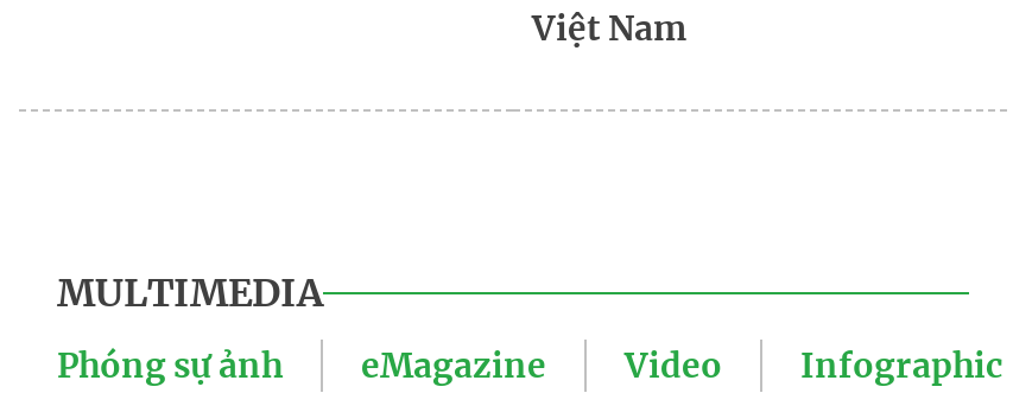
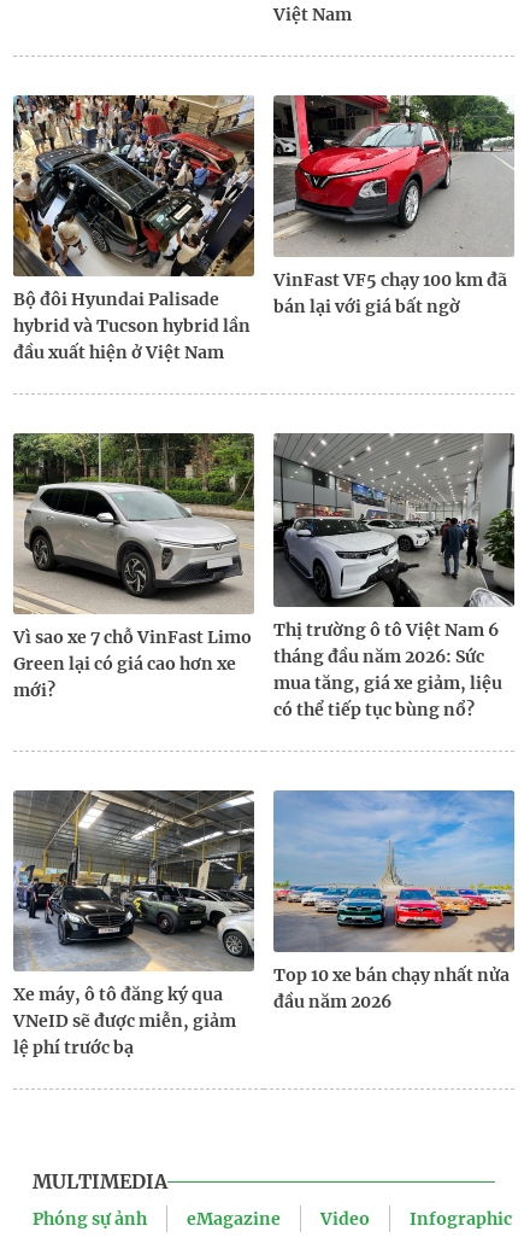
+ [image]
+ Bộ đôi Hyundai Palisade
+ hybrid và Tucson hybrid lần
+ đầu xuất hiện ở Việt Nam

+ [image]
+ Vì sao xe 7 chỗ VinFast Limo
+ Green lại có giá cao hơn xe
+ mới?

+ [image]
+ Xe máy, ô tô đăng ký qua
+ VNeID sẽ được miễn, giảm
+ lệ phí trước bạ

+ [image]
+ VinFast VF5 chạy 100 km đã
+ bán lại với giá bất ngờ

+ [image]
+ Thị trường ô tô Việt Nam 6
+ tháng đầu năm 2026: Sức
+ mua tăng, giá xe giảm, liệu
+ có thể tiếp tục bùng nổ?

+ [image]
+ Top 10 xe bán chạy nhất nửa
+ đầu năm 2026
